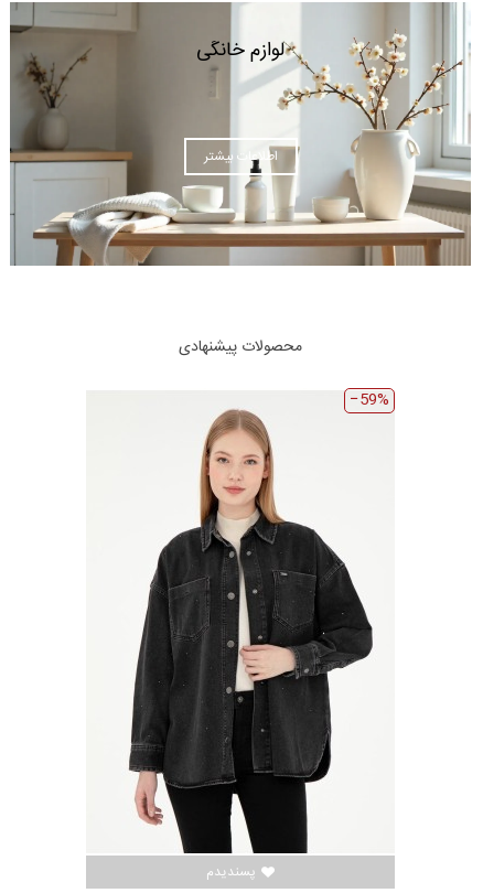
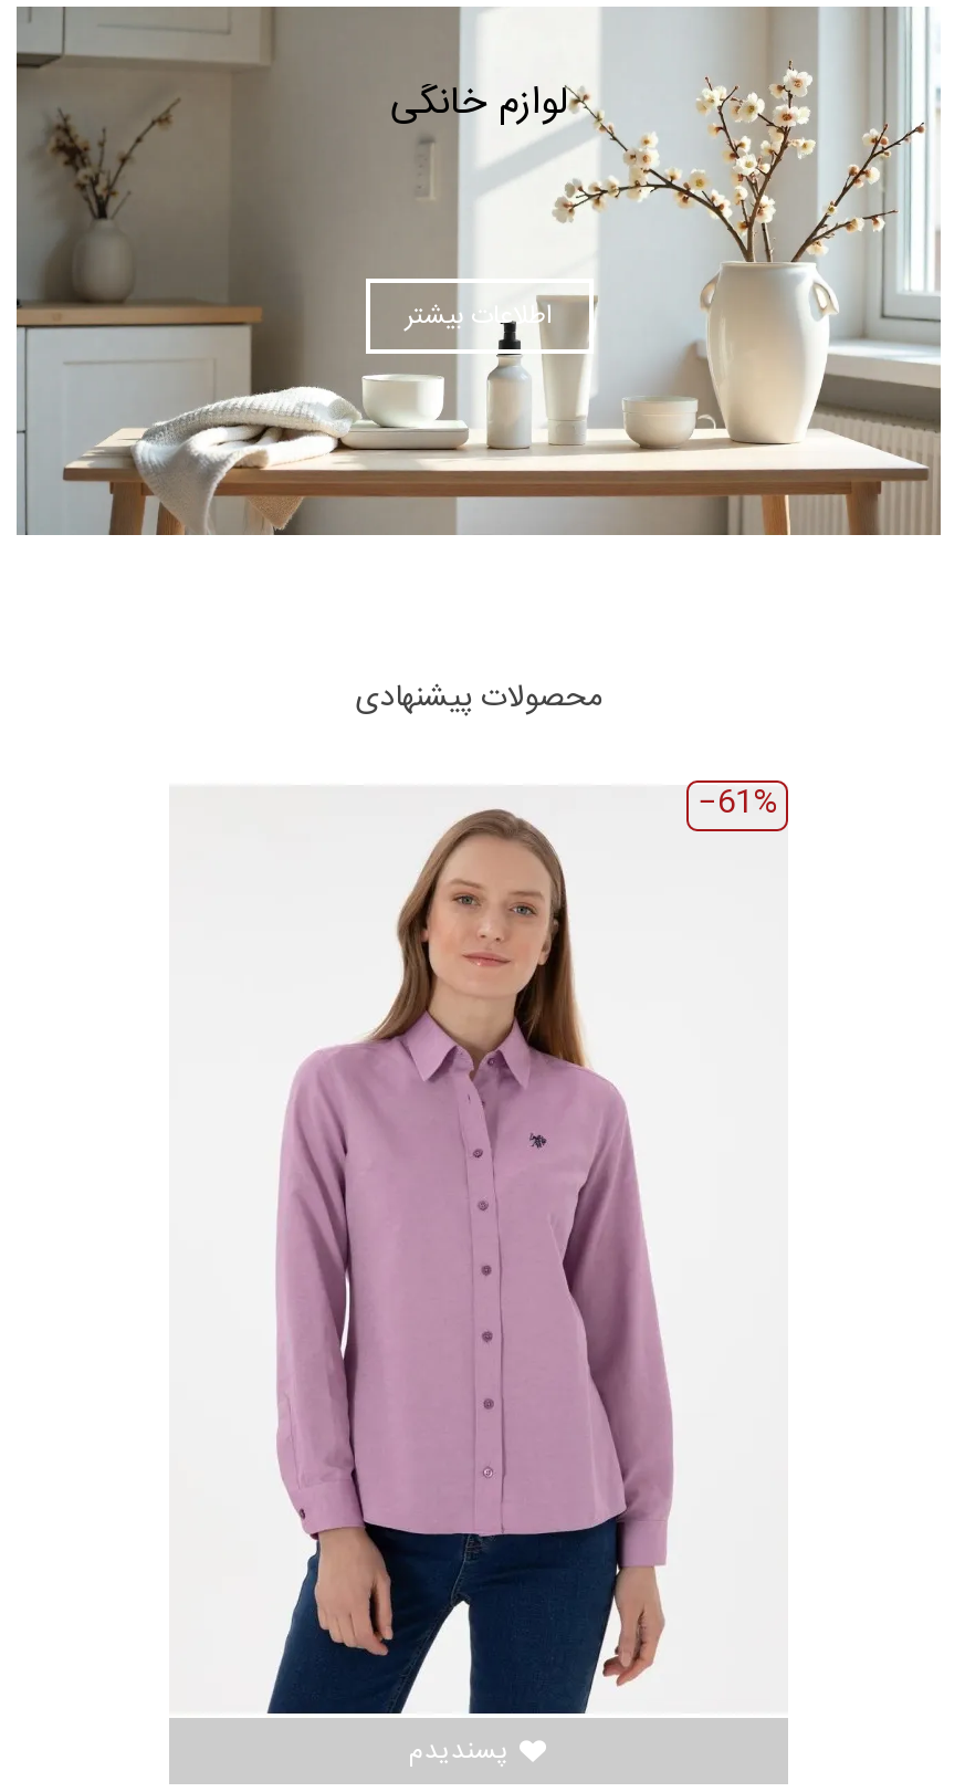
- [image]
+ [image]
